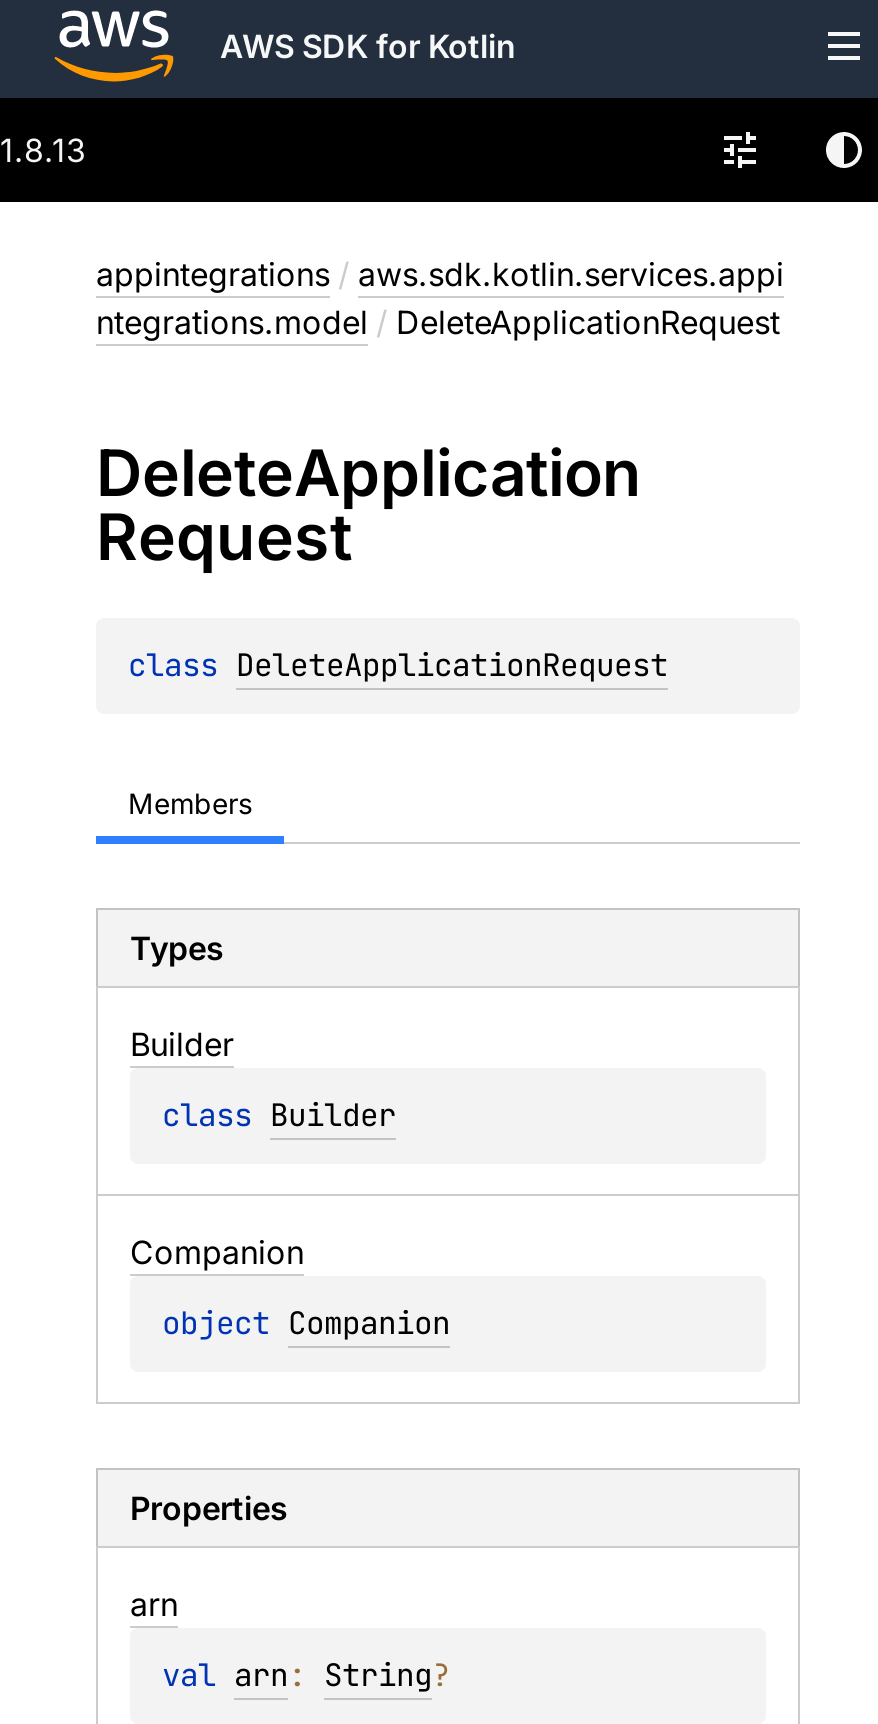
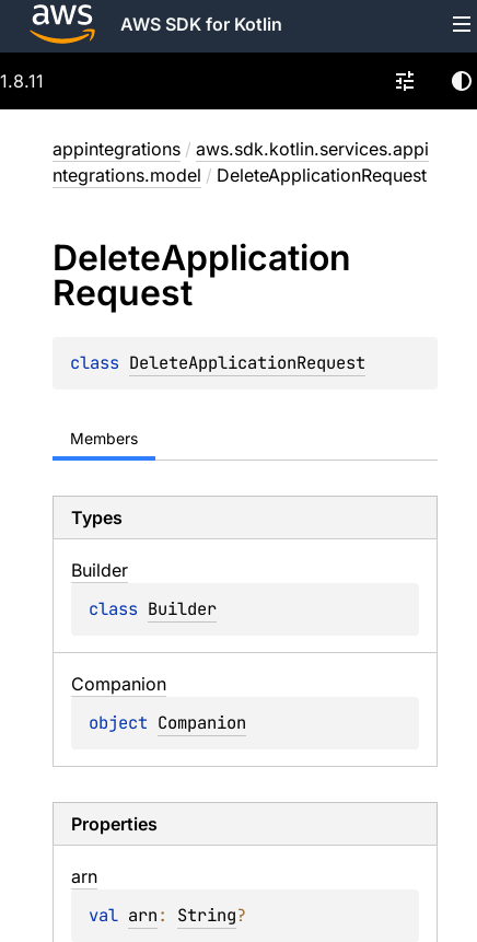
- 1.8.13
+ 1.8.11
